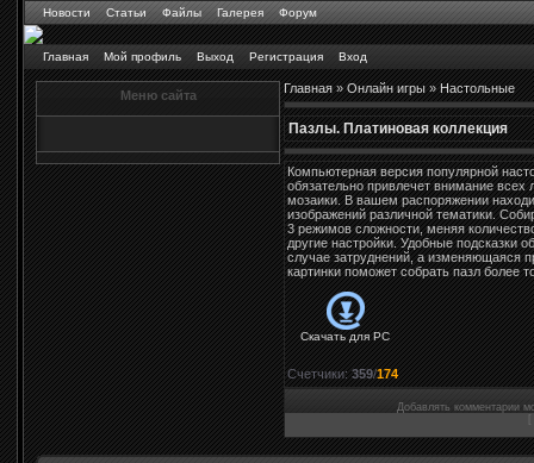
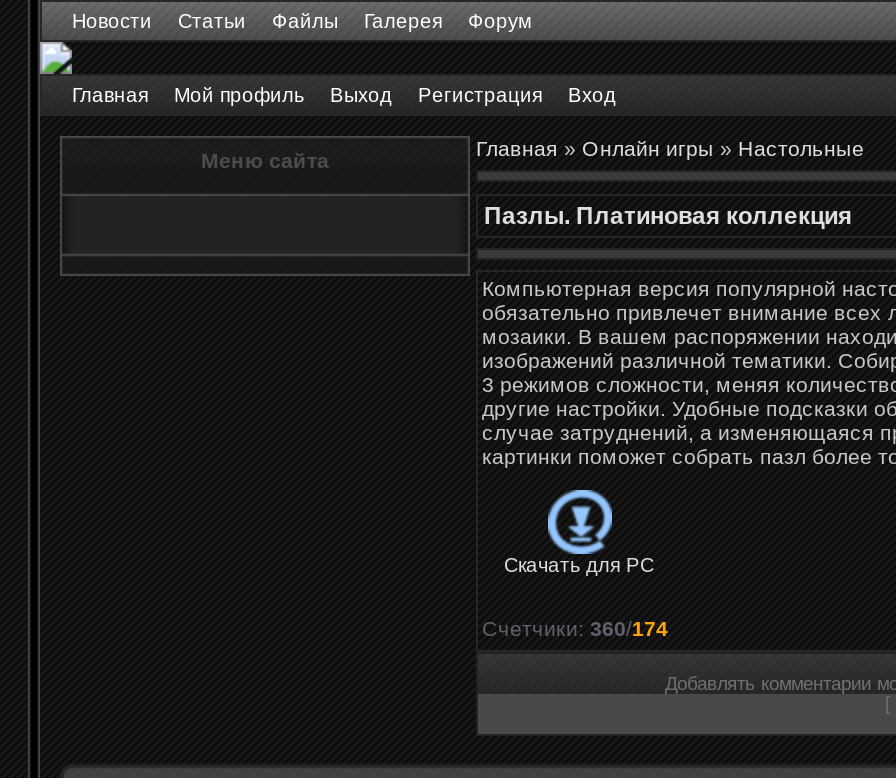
- Счетчики: 359/174
+ Счетчики: 360/174
